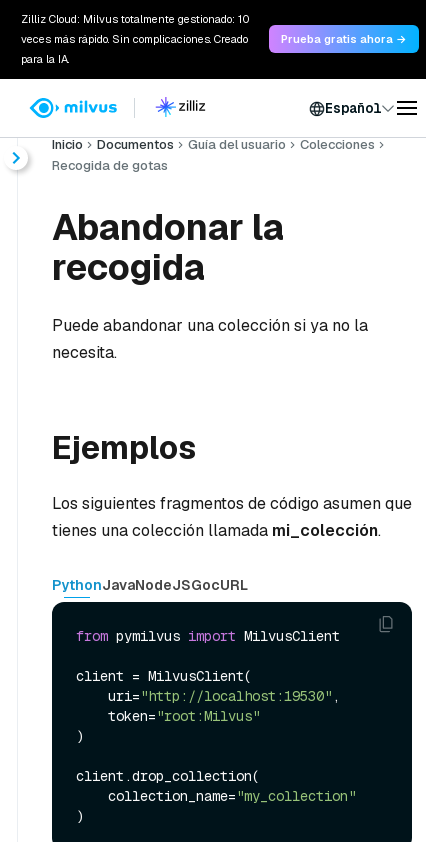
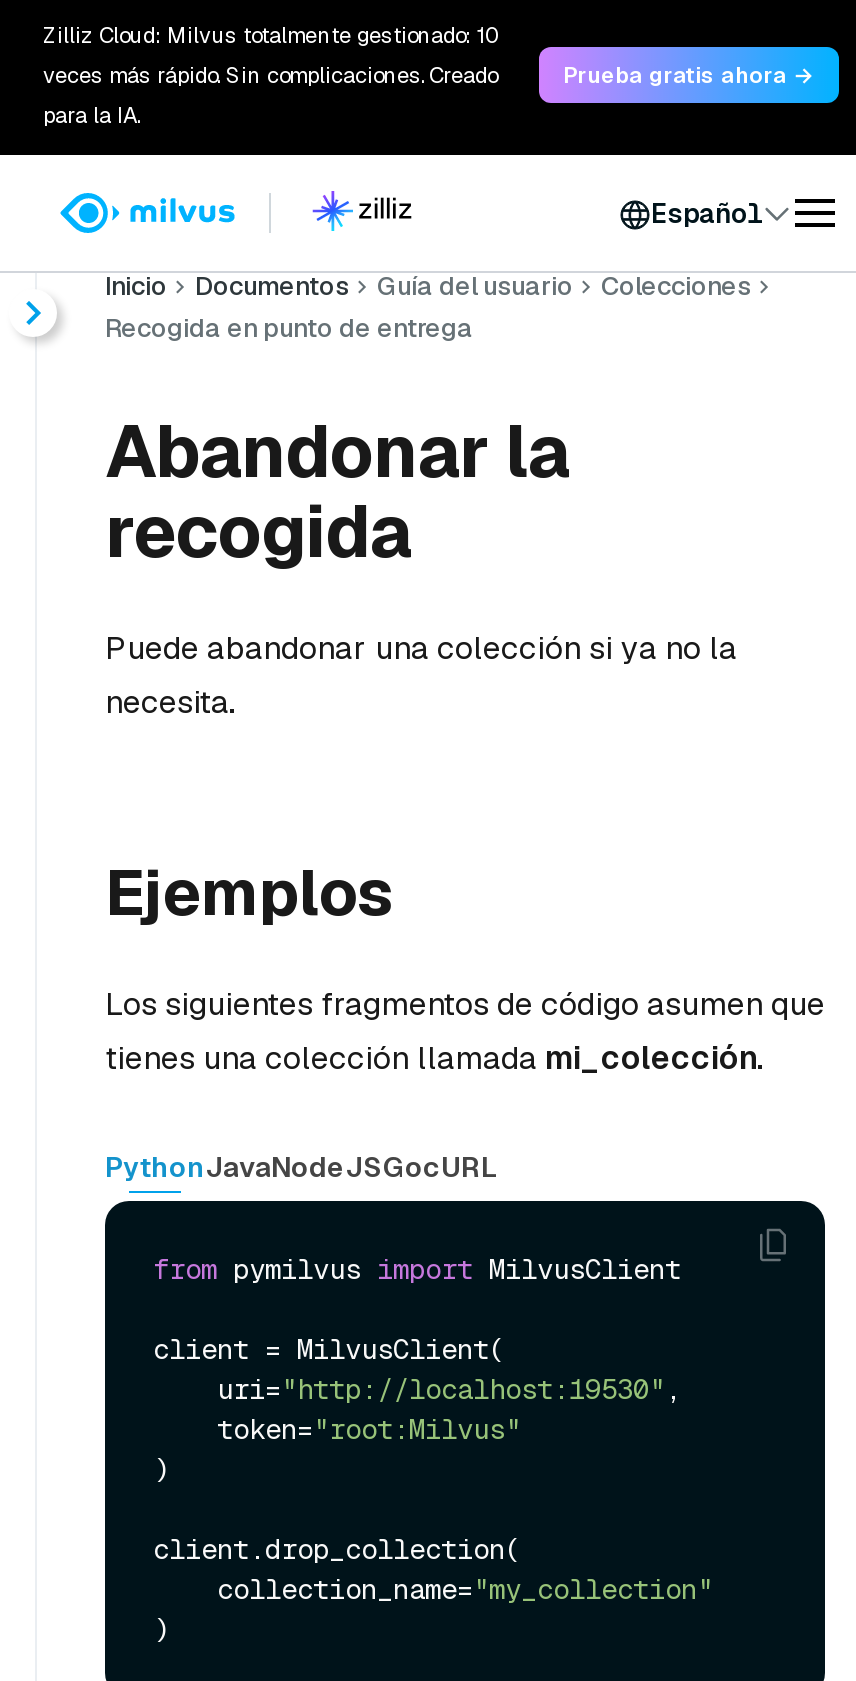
- Recogida de gotas
+ Recogida en punto de entrega
